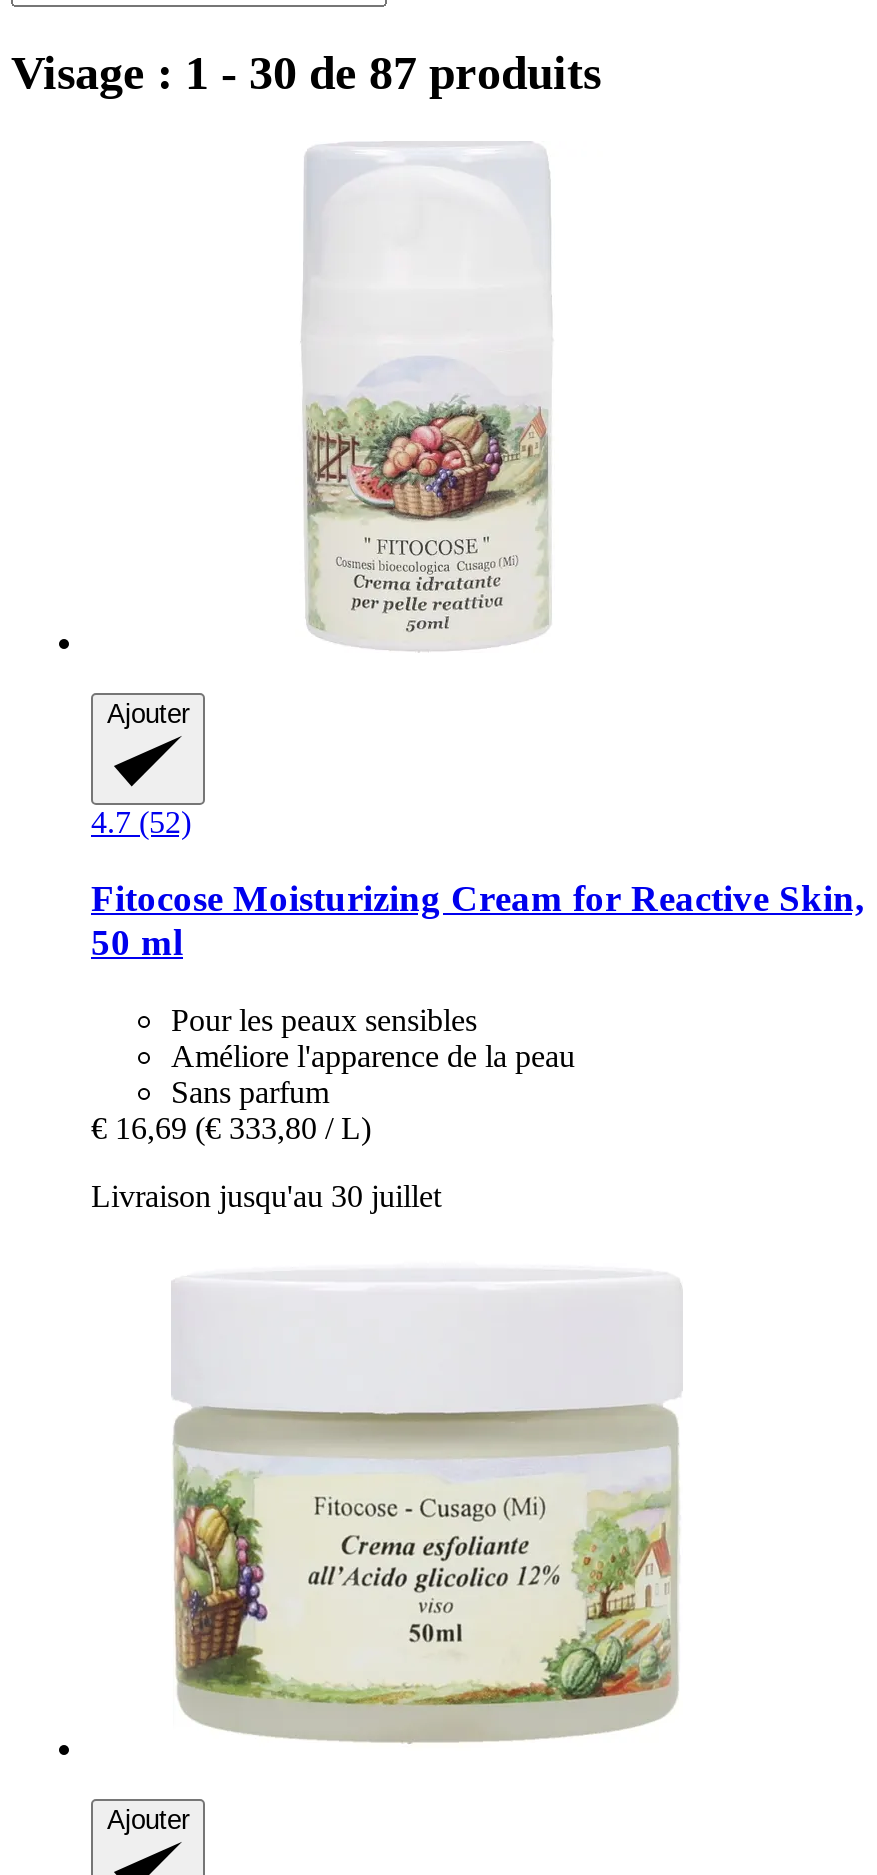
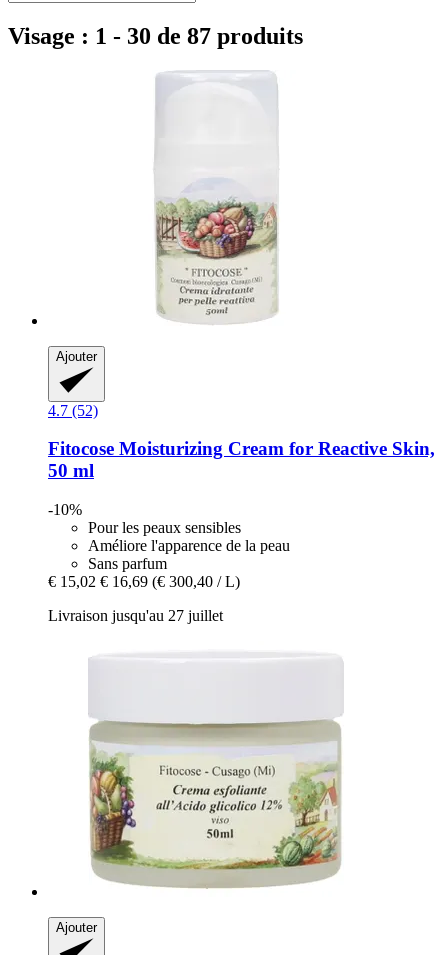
+ -10%

- € 16,69 (€ 333,80 / L)
+ € 15,02 € 16,69 (€ 300,40 / L)

- Livraison jusqu'au 30 juillet
+ Livraison jusqu'au 27 juillet
